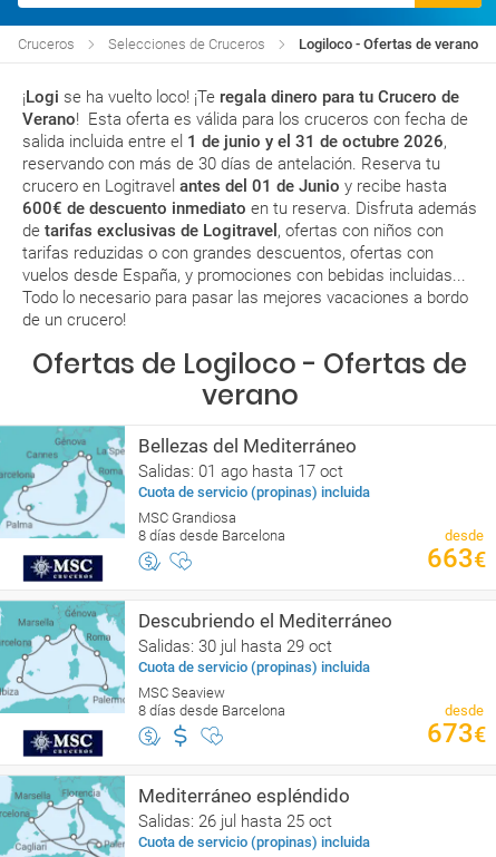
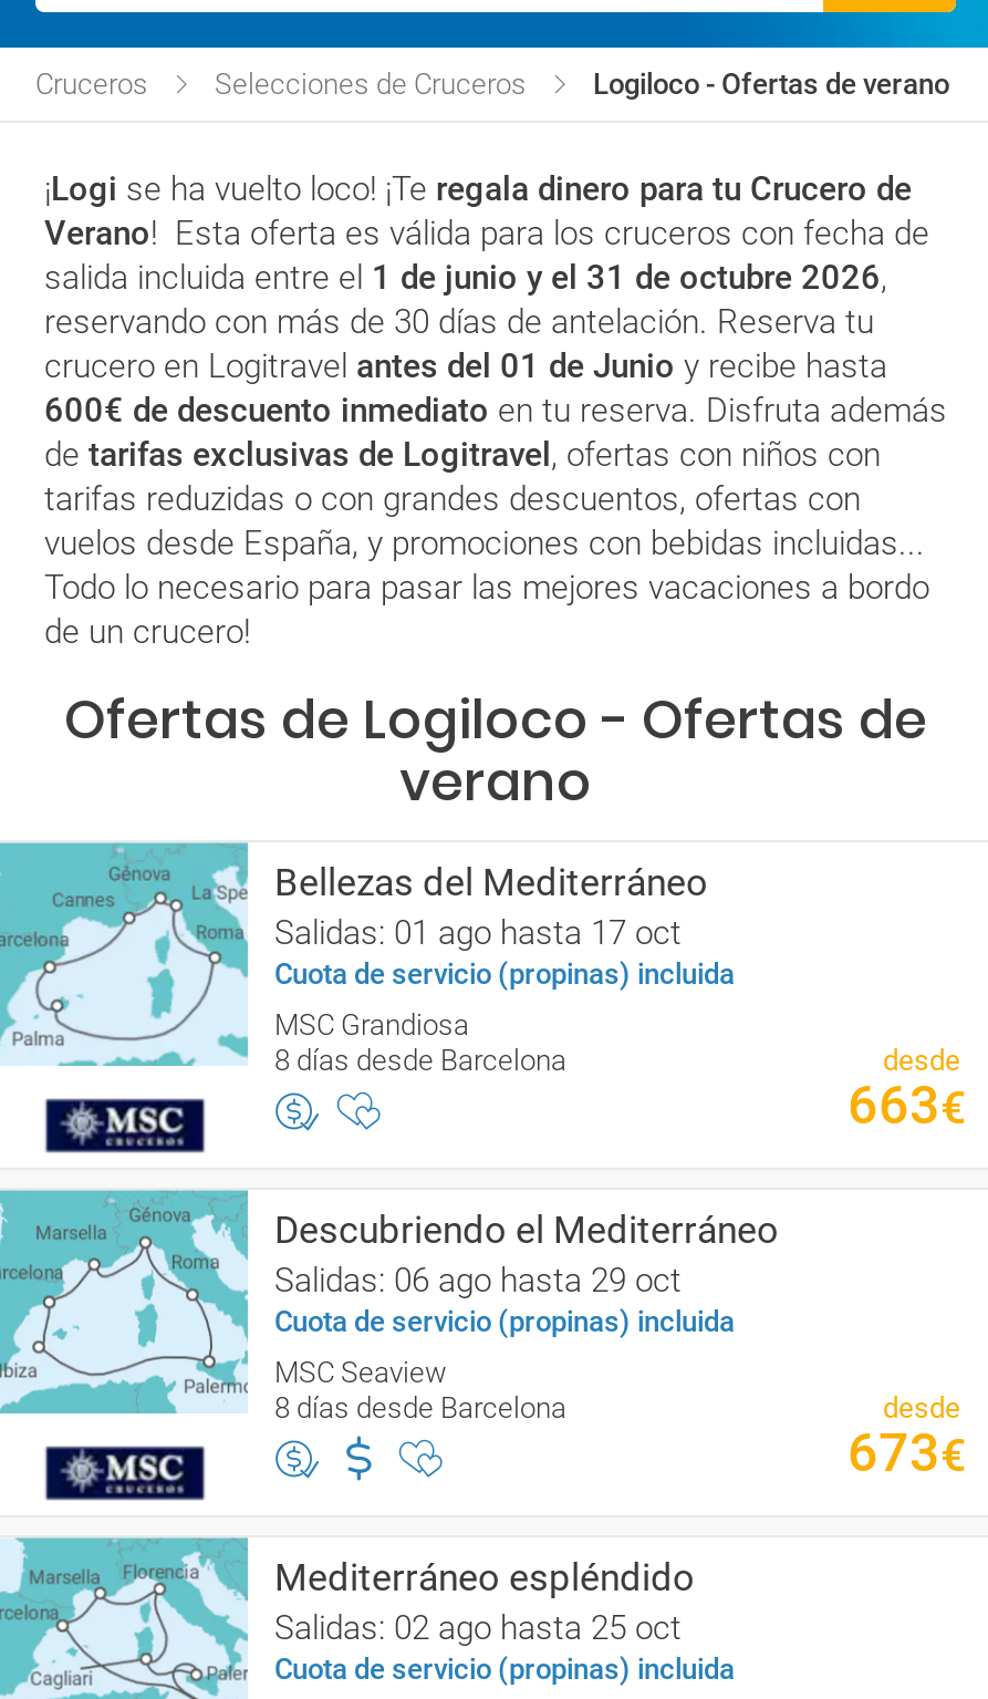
- Salidas: 30 jul hasta 29 oct
+ Salidas: 06 ago hasta 29 oct

- Salidas: 26 jul hasta 25 oct
+ Salidas: 02 ago hasta 25 oct
